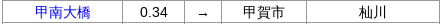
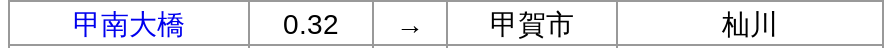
- 0.34
+ 0.32
